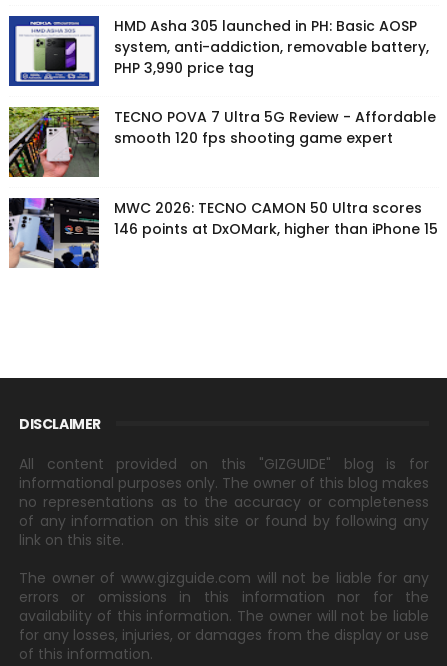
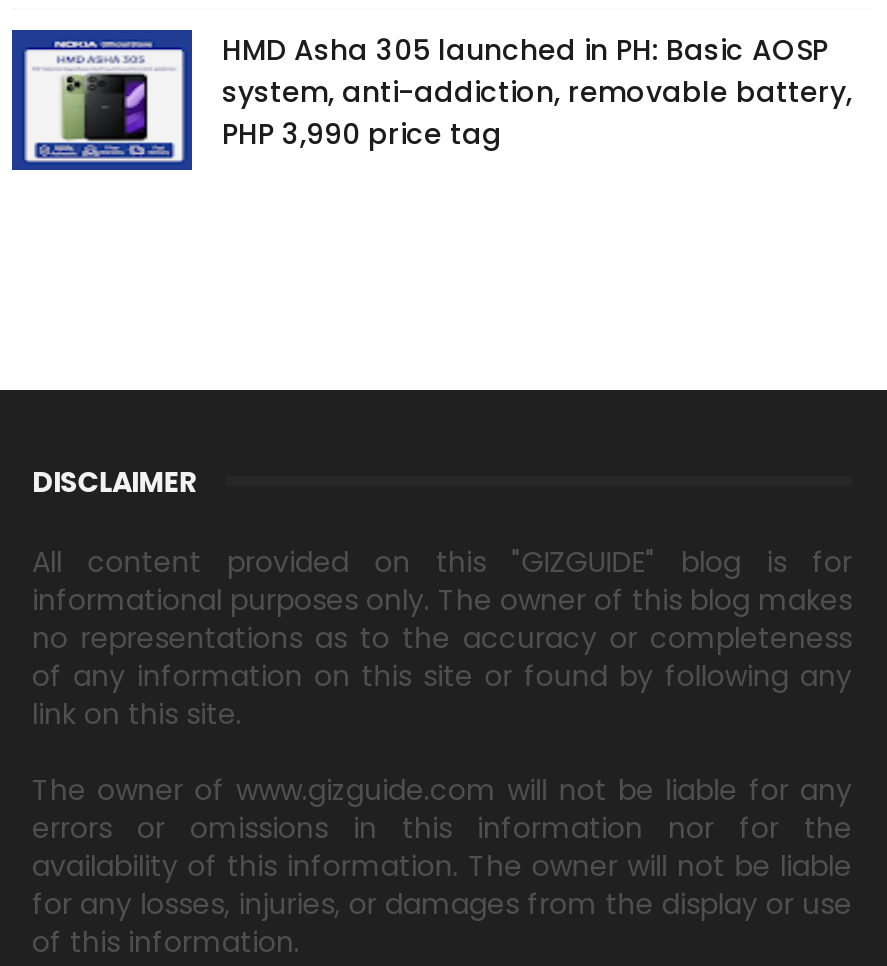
- [image]
- TECNO POVA 7 Ultra 5G Review - Affordable
- smooth 120 fps shooting game expert
- MWC 2026: TECNO CAMON 50 Ultra scores
- 146 points at DxOMark, higher than iPhone 15

- [image]
